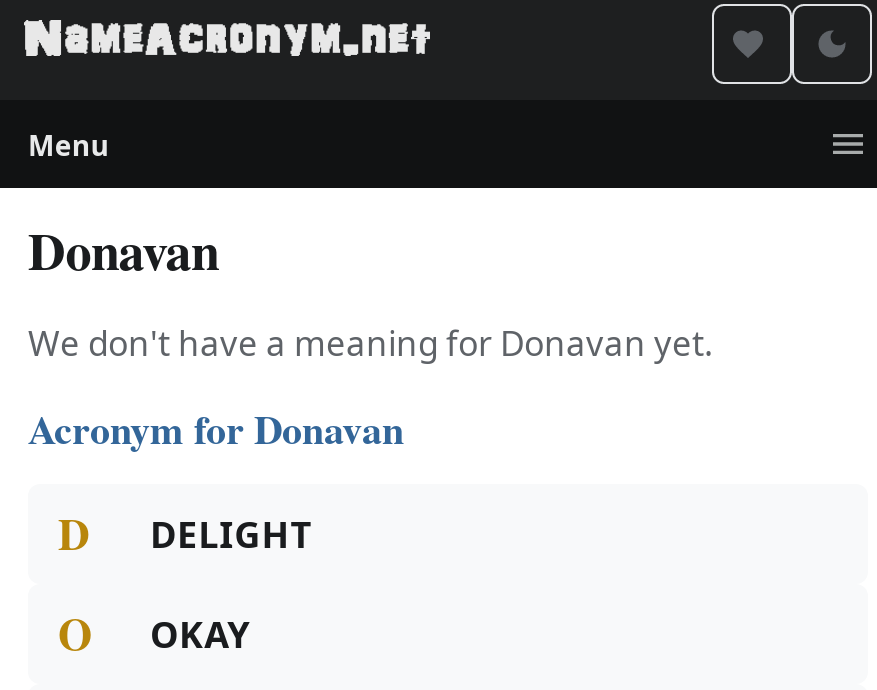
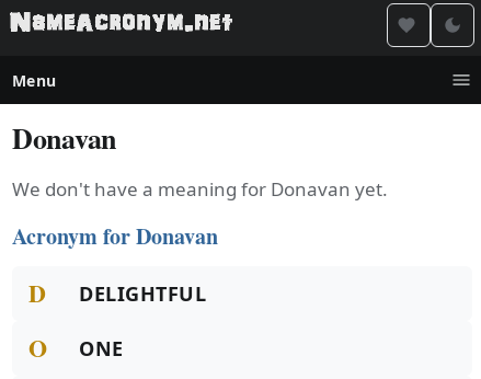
- DELIGHT
+ DELIGHTFUL

- OKAY
+ ONE
